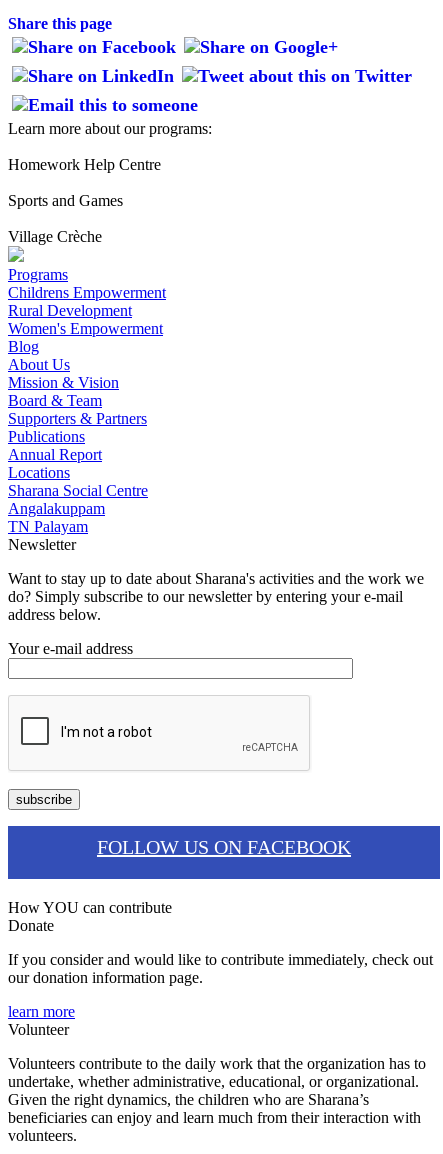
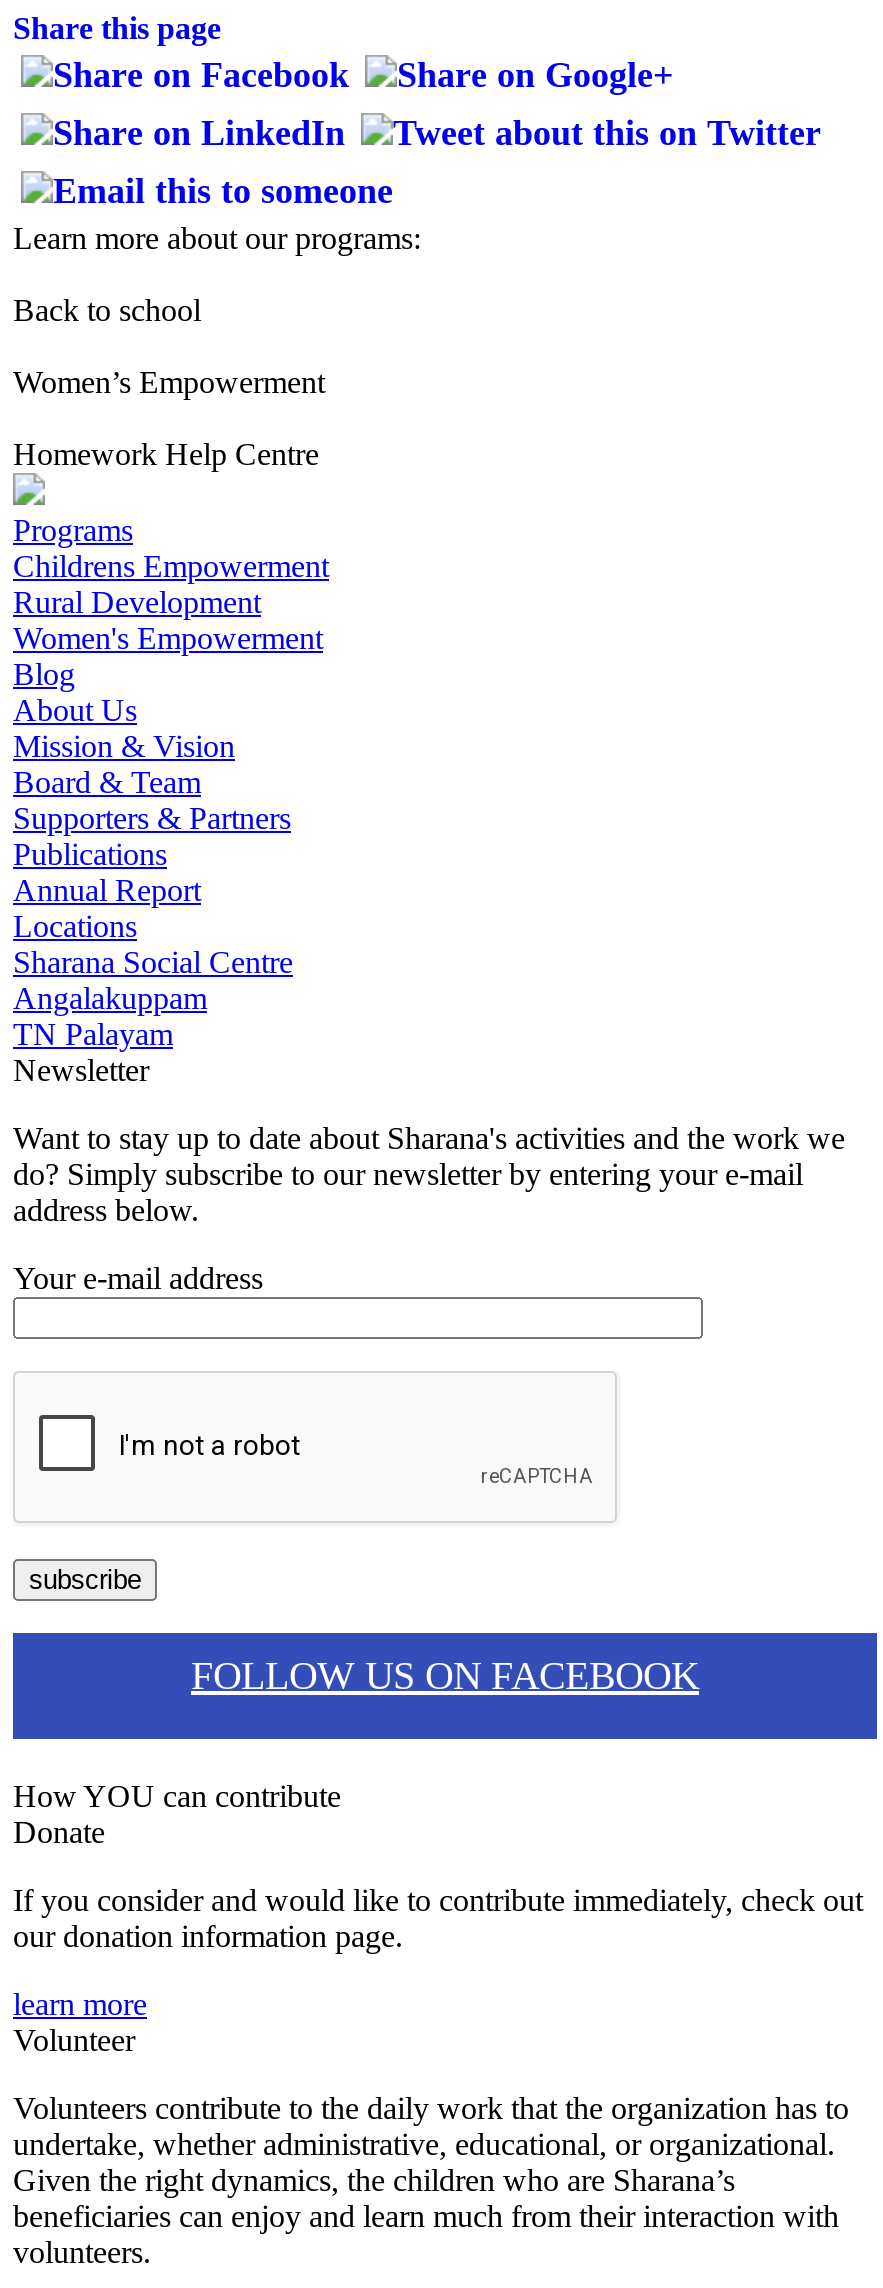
+ Back to school
+ Women’s Empowerment

moved down: Homework Help Centre

- Sports and Games
- Village Crèche
